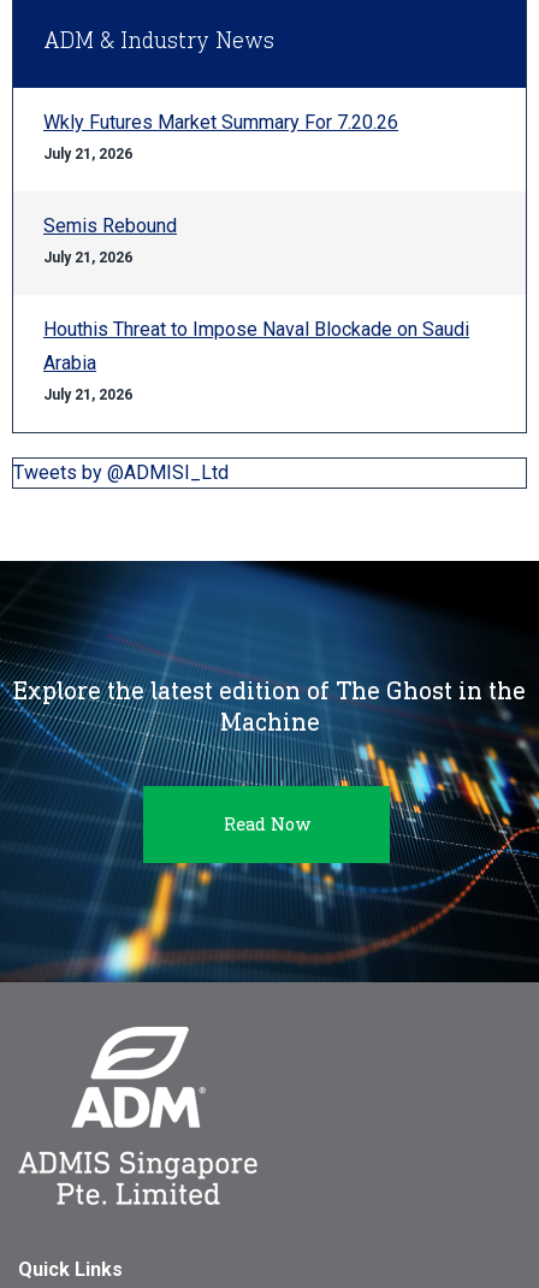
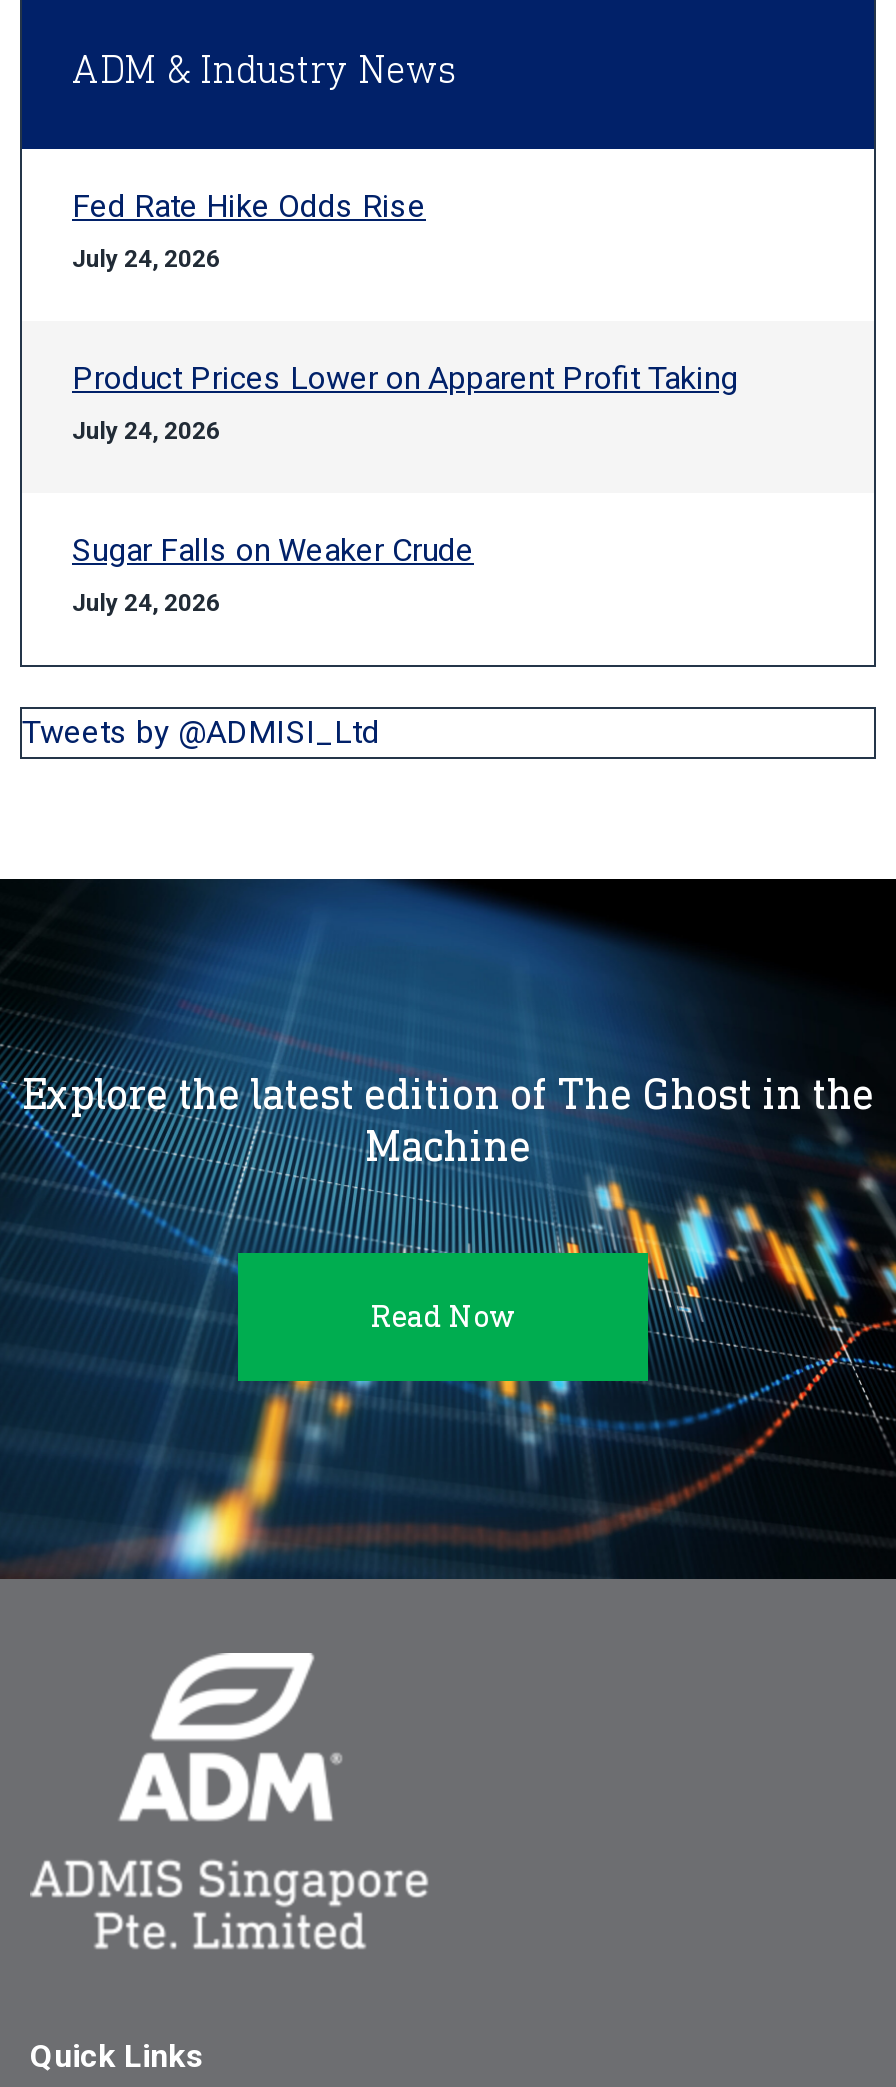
- Wkly Futures Market Summary For 7.20.26
- July 21, 2026
- Semis Rebound
- July 21, 2026
- Houthis Threat to Impose Naval Blockade on Saudi
- Arabia
- July 21, 2026
+ Fed Rate Hike Odds Rise
+ July 24, 2026
+ Product Prices Lower on Apparent Profit Taking
+ July 24, 2026
+ Sugar Falls on Weaker Crude
+ July 24, 2026
